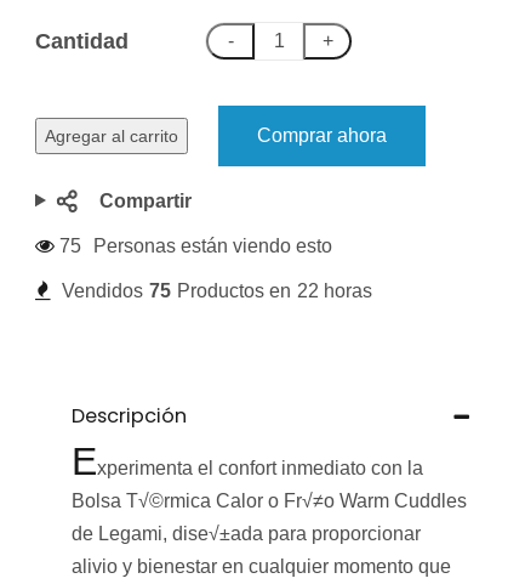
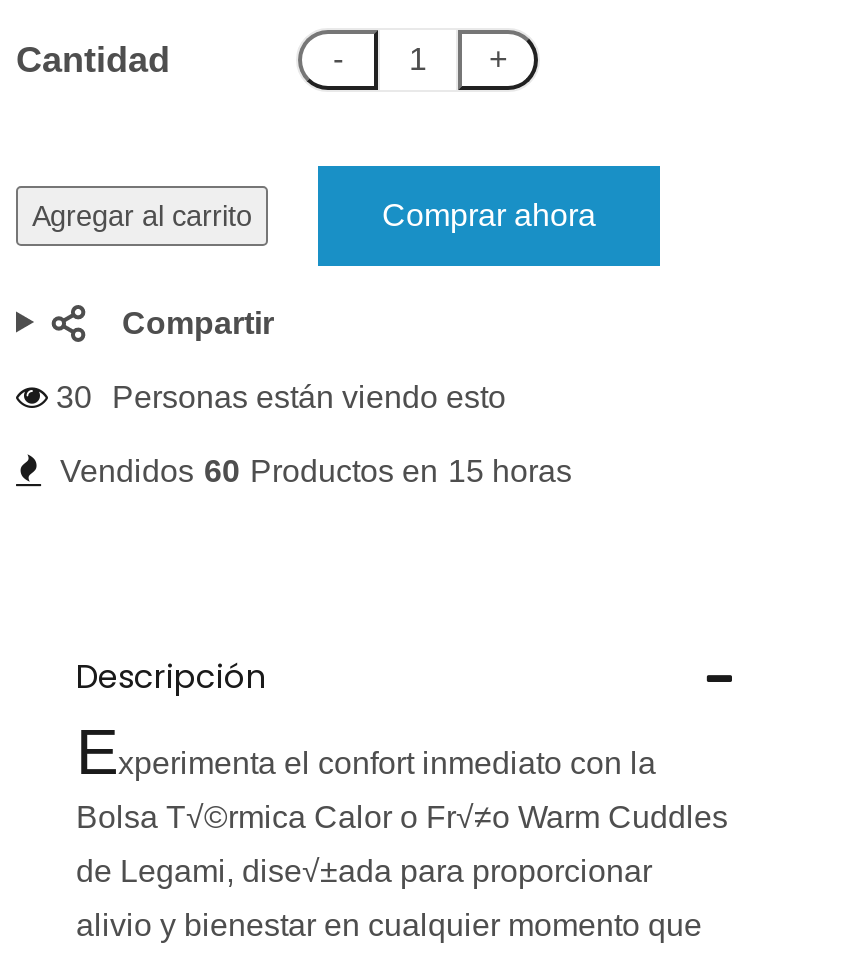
- 75 Personas están viendo esto
+ 30 Personas están viendo esto

- Vendidos 75 Productos en 22 horas
+ Vendidos 60 Productos en 15 horas
